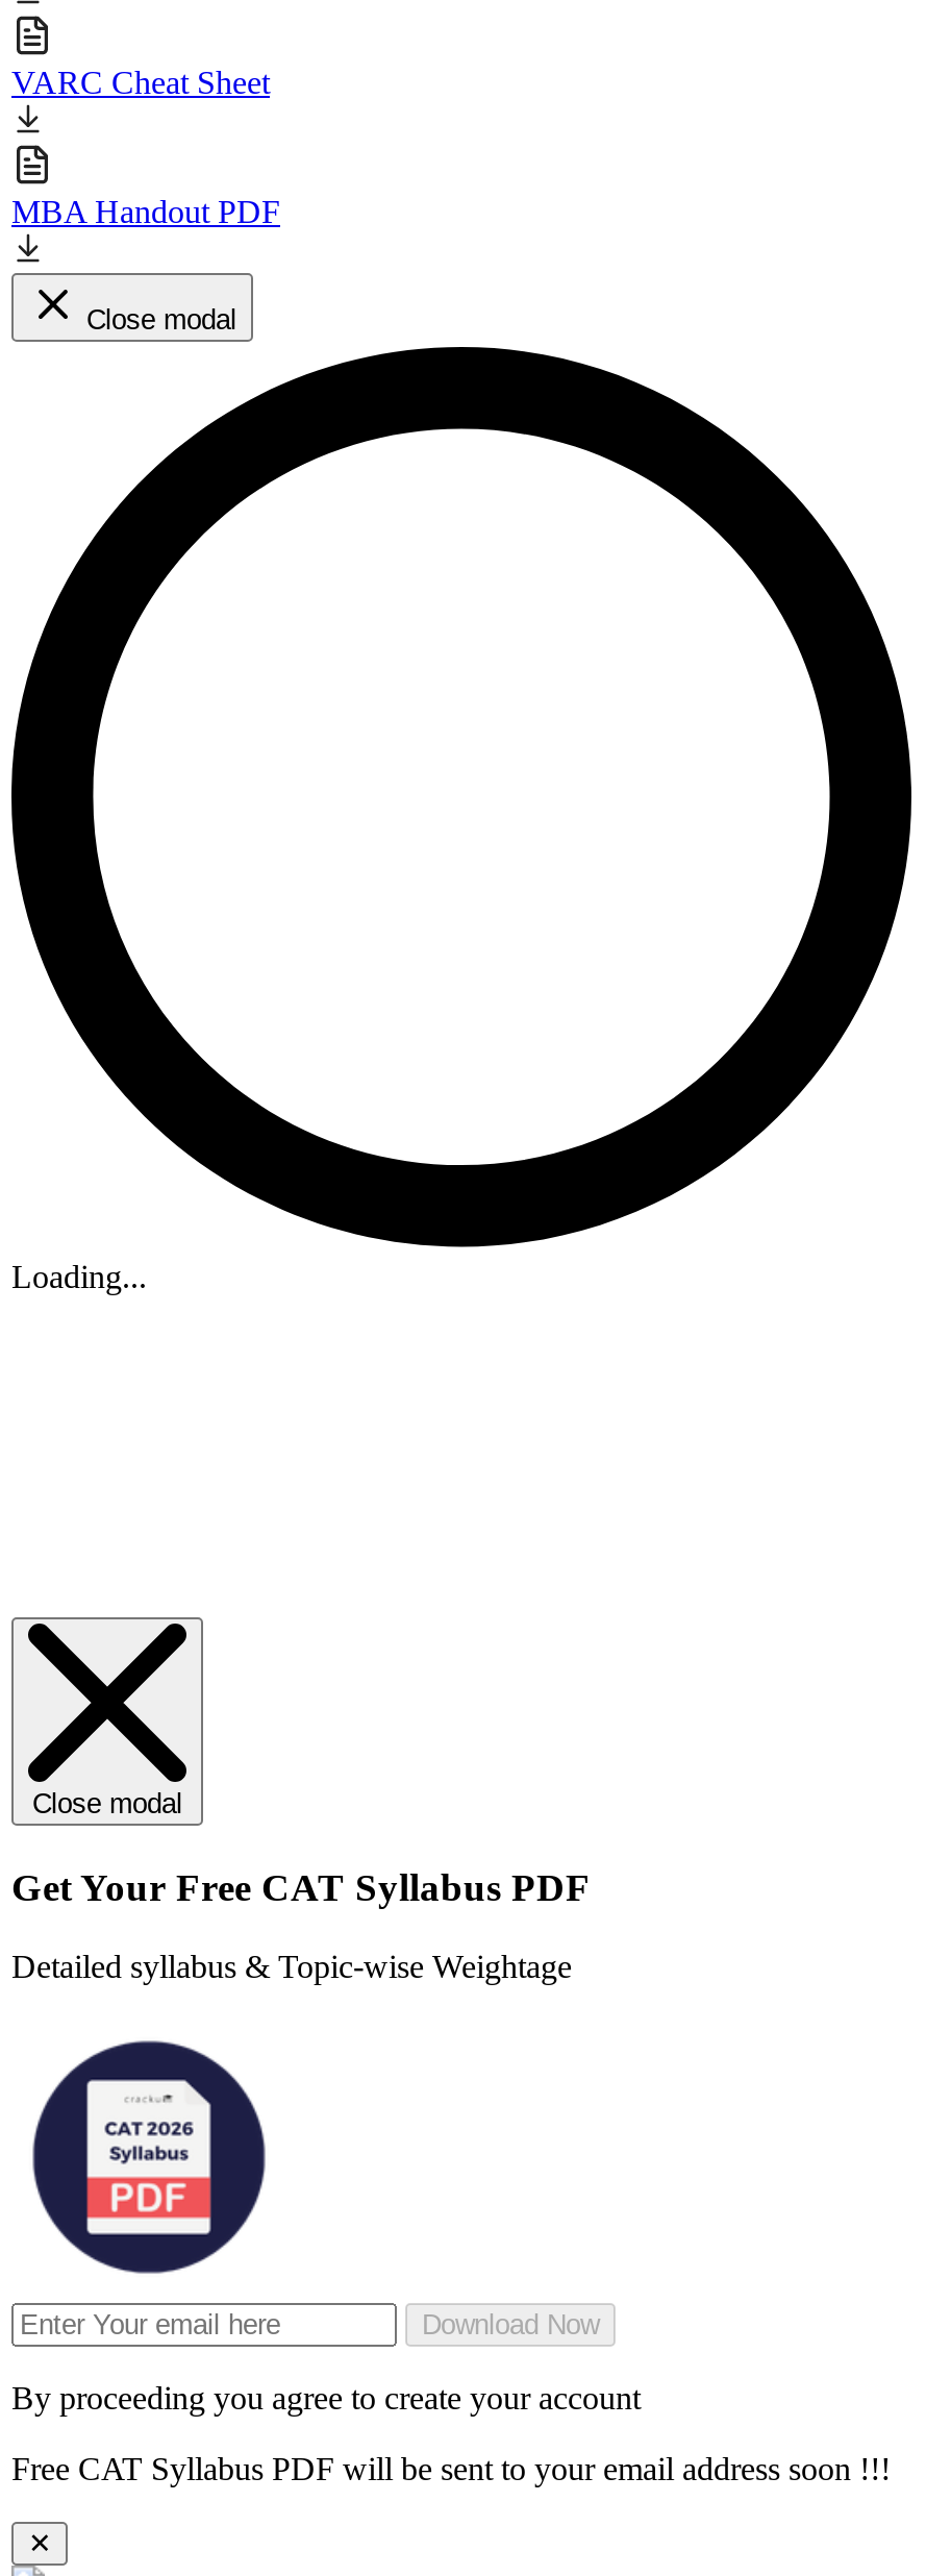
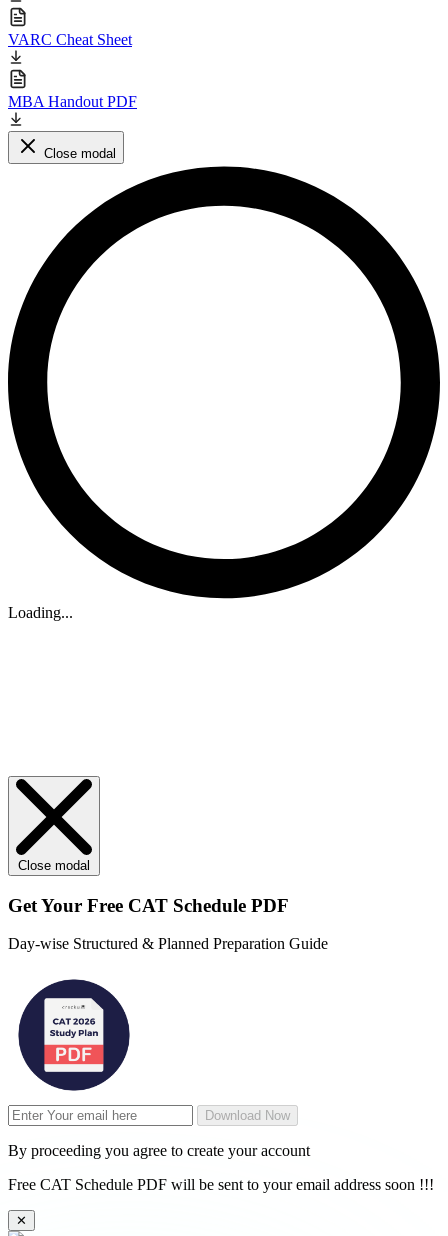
- Get Your Free CAT Syllabus PDF
+ Get Your Free CAT Schedule PDF

- Detailed syllabus & Topic-wise Weightage
+ Day-wise Structured & Planned Preparation Guide

- Free CAT Syllabus PDF will be sent to your email address soon !!!
+ Free CAT Schedule PDF will be sent to your email address soon !!!
